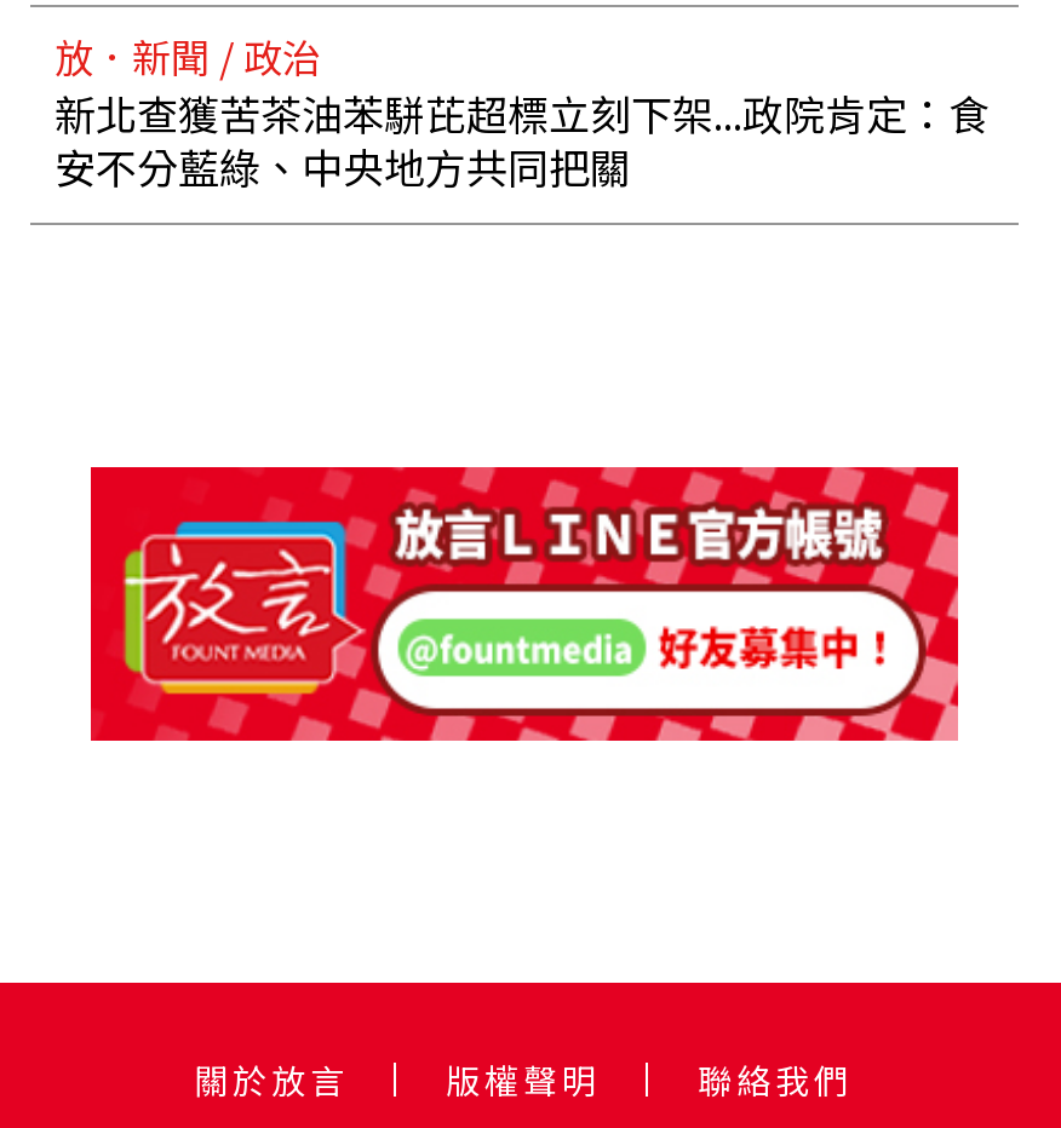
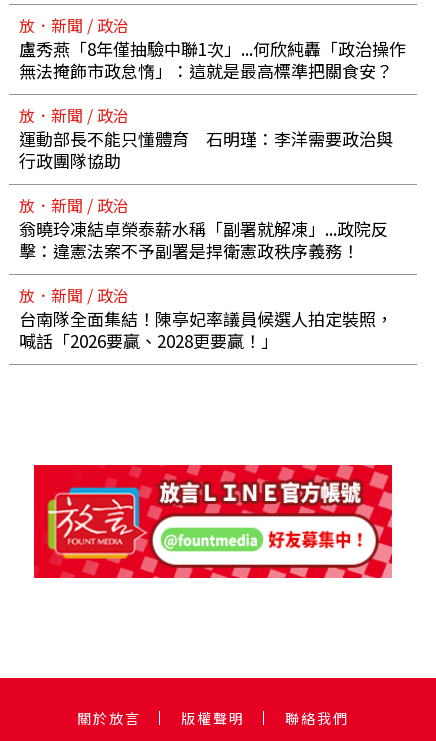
- 新北查獲苦茶油苯駢芘超標立刻下架...政院肯定：食
- 安不分藍綠、中央地方共同把關
+ 盧秀燕「8年僅抽驗中聯1次」...何欣純轟「政治操作
+ 無法掩飾市政怠惰」：這就是最高標準把關食安？
+ 放．新聞 / 政治
+ 運動部長不能只懂體育 石明瑾：李洋需要政治與
+ 行政團隊協助
+ 放．新聞 / 政治
+ 翁曉玲凍結卓榮泰薪水稱「副署就解凍」...政院反
+ 擊：違憲法案不予副署是捍衛憲政秩序義務！
+ 放．新聞 / 政治
+ 台南隊全面集結！陳亭妃率議員候選人拍定裝照，
+ 喊話「2026要贏、2028更要贏！」
